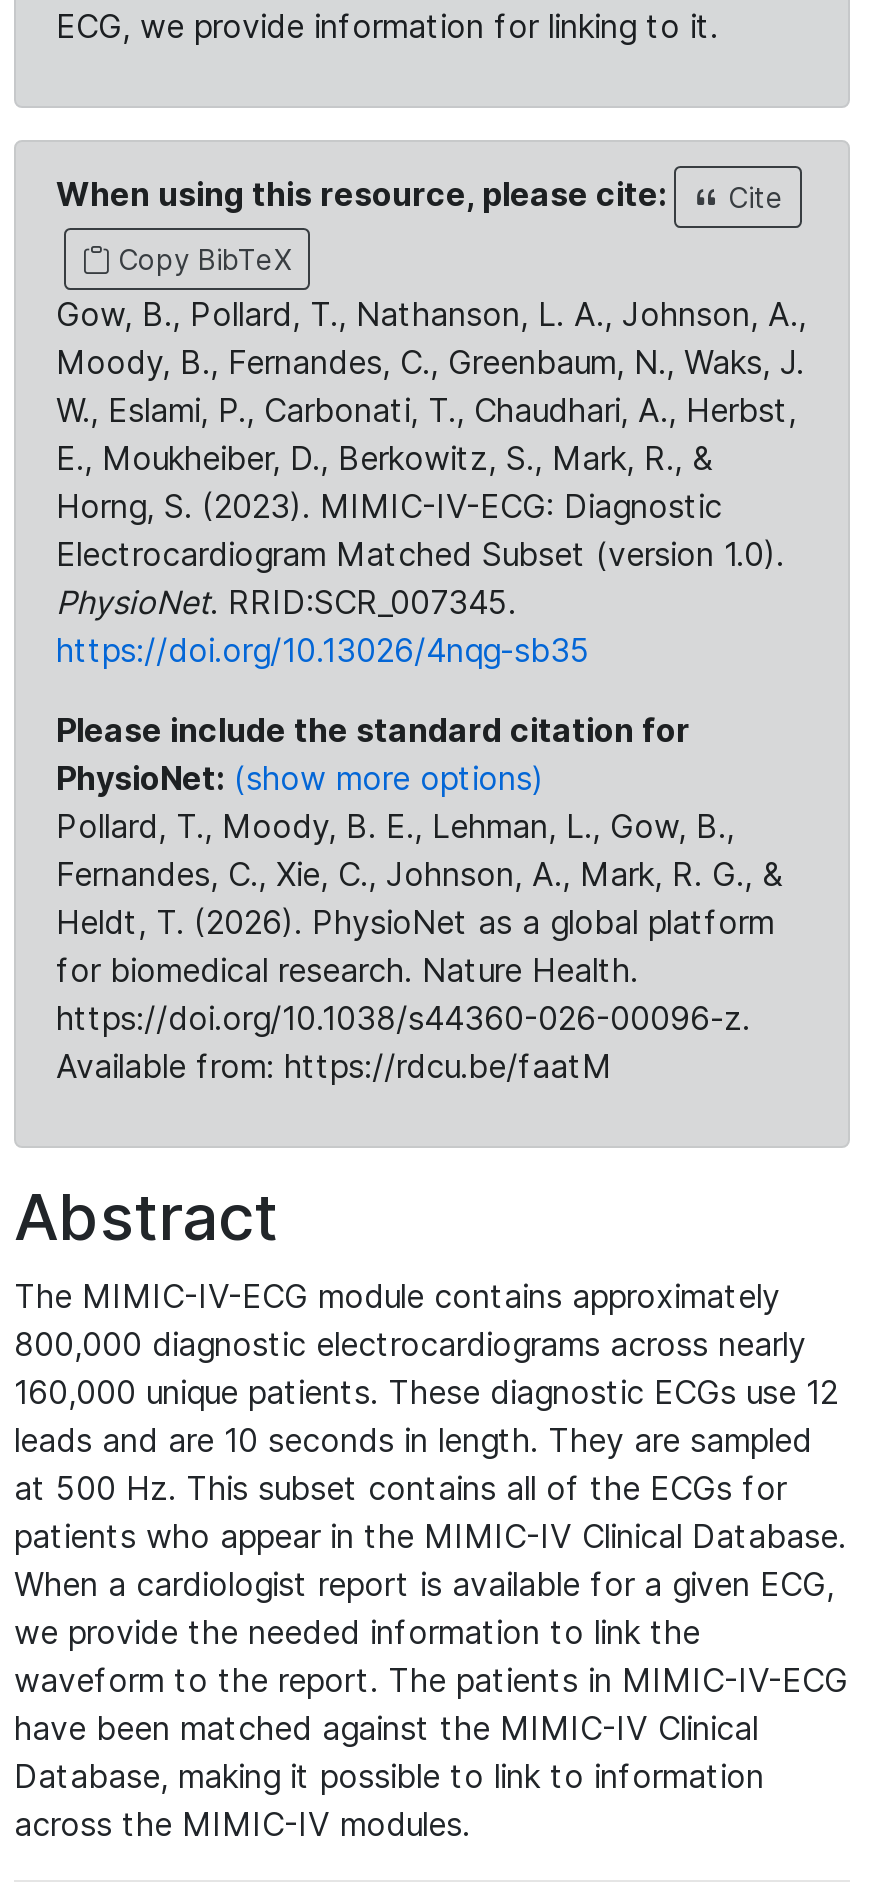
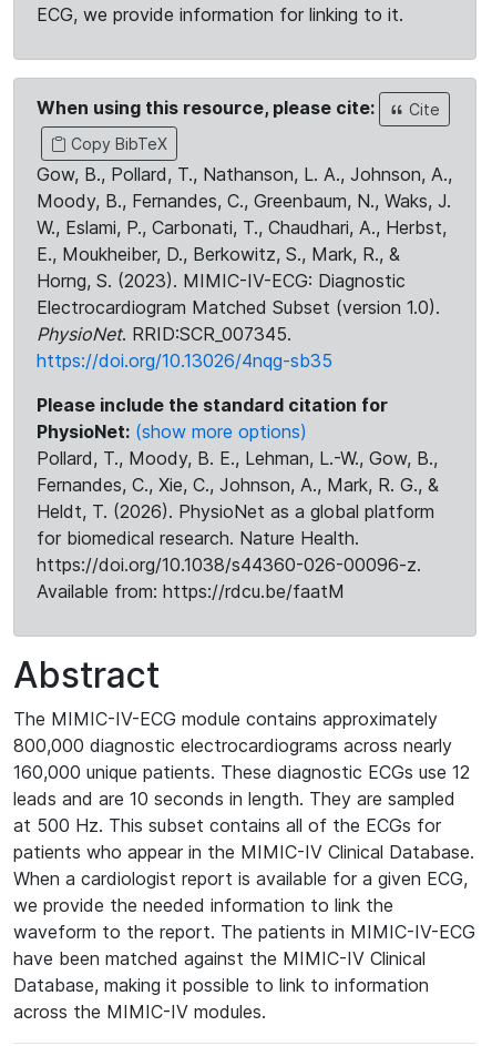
- Pollard, T., Moody, B. E., Lehman, L., Gow, B.,
+ Pollard, T., Moody, B. E., Lehman, L.-W., Gow, B.,
